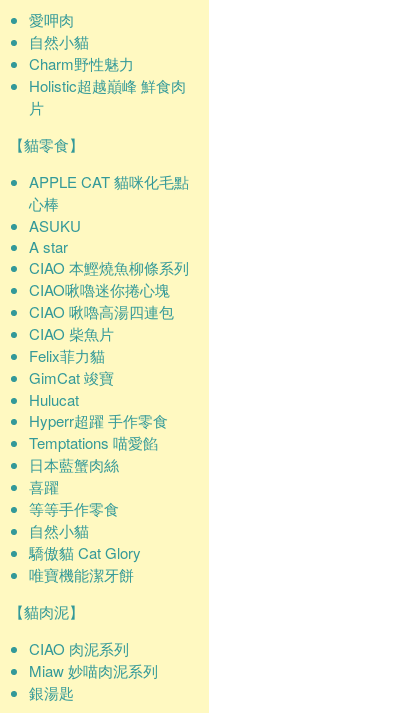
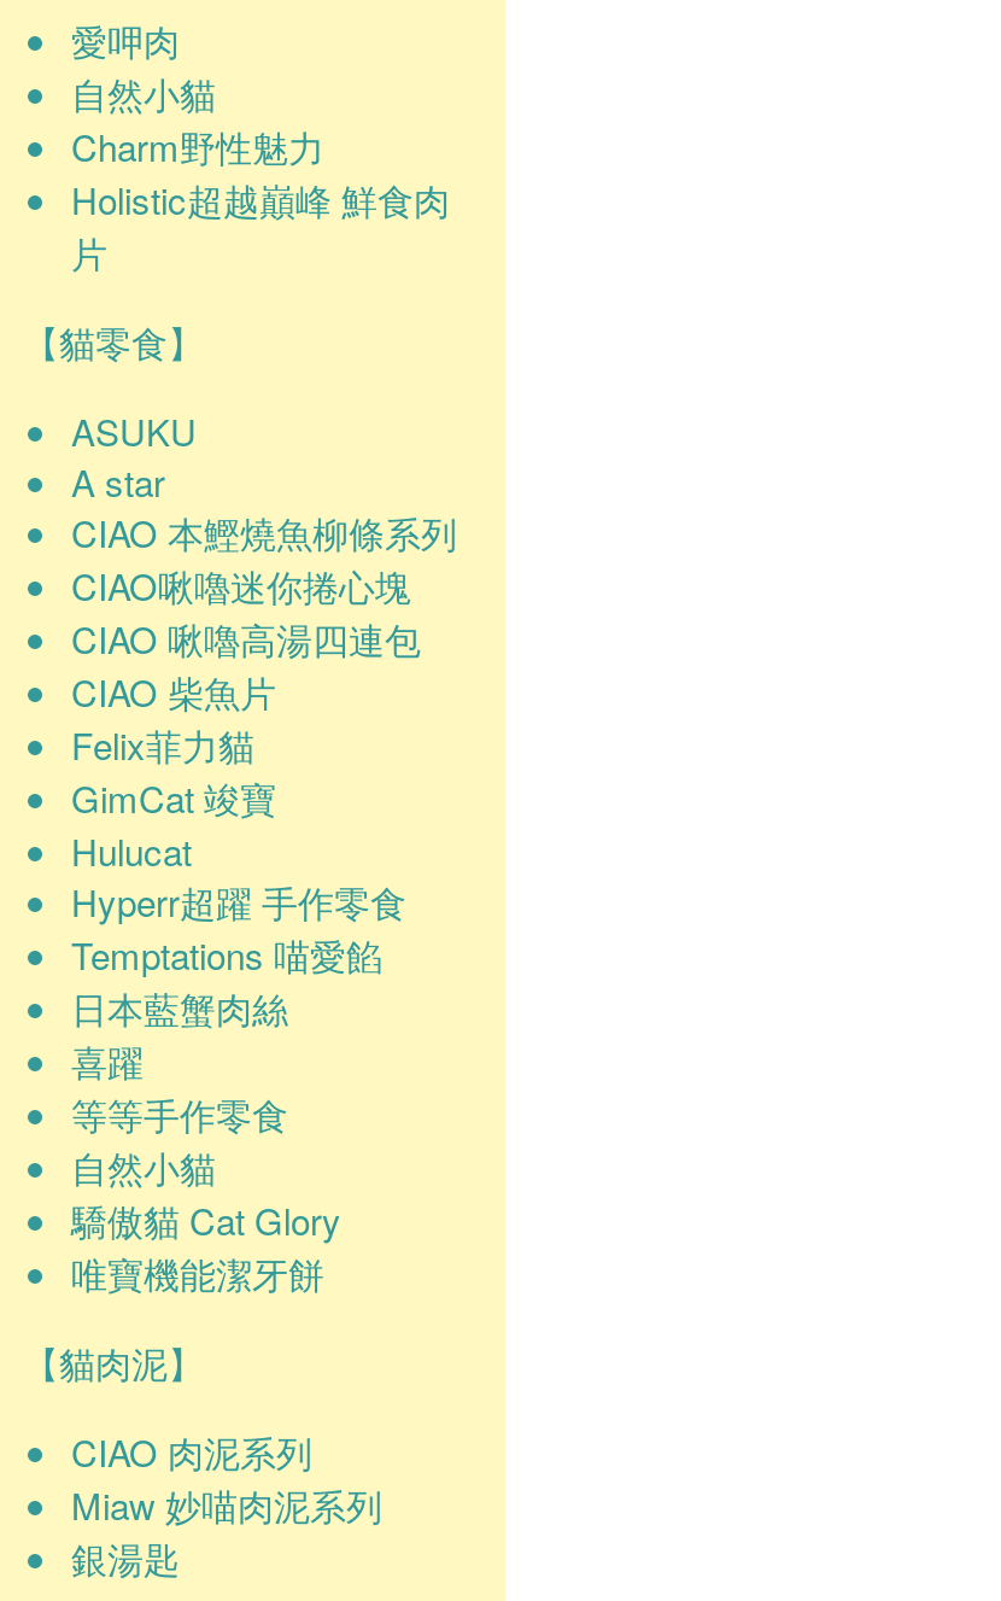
- APPLE CAT 貓咪化毛點
- 心棒
